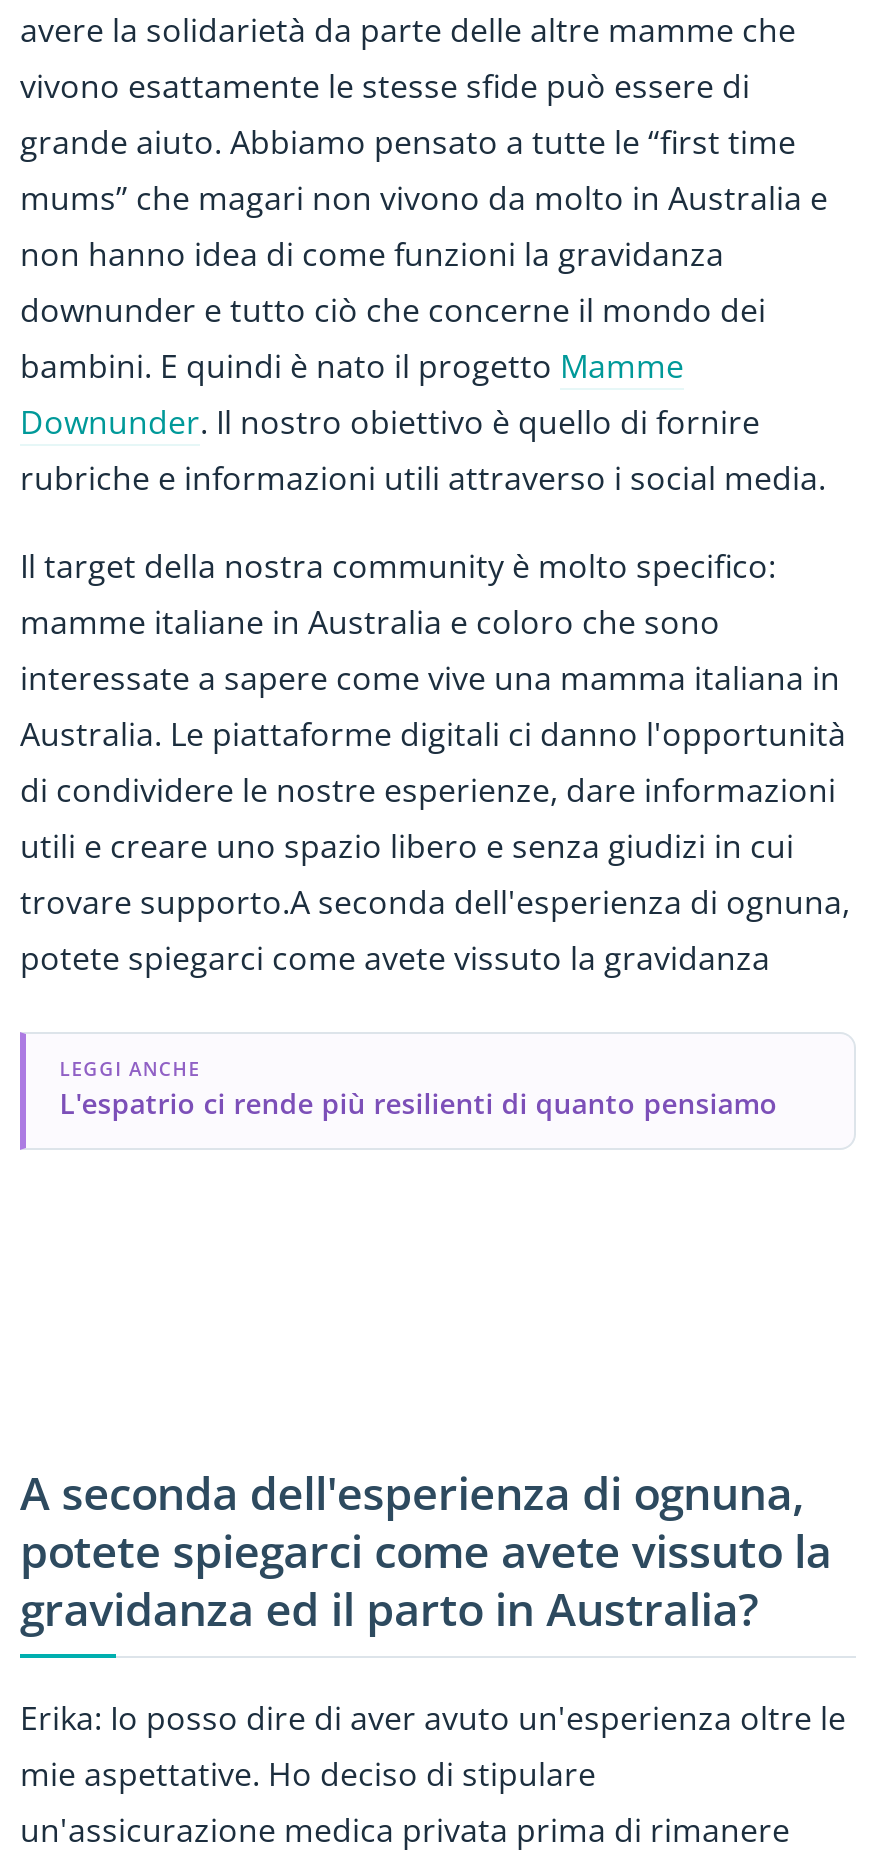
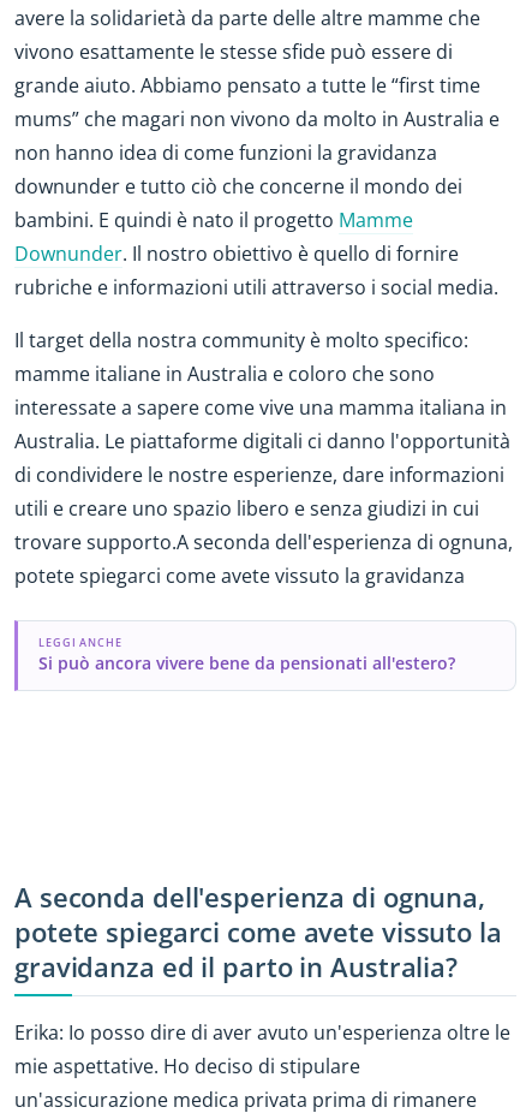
- L'espatrio ci rende più resilienti di quanto pensiamo
+ Si può ancora vivere bene da pensionati all'estero?
